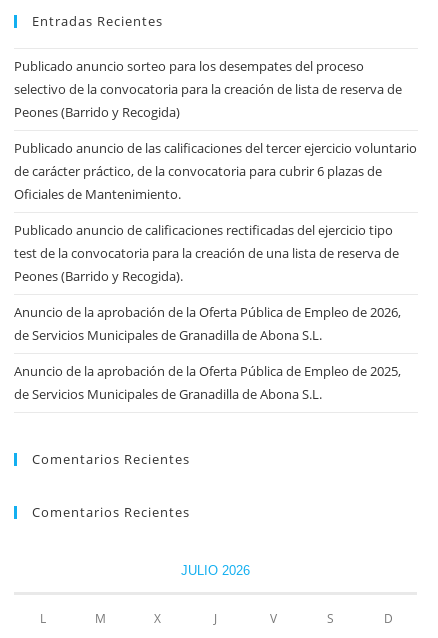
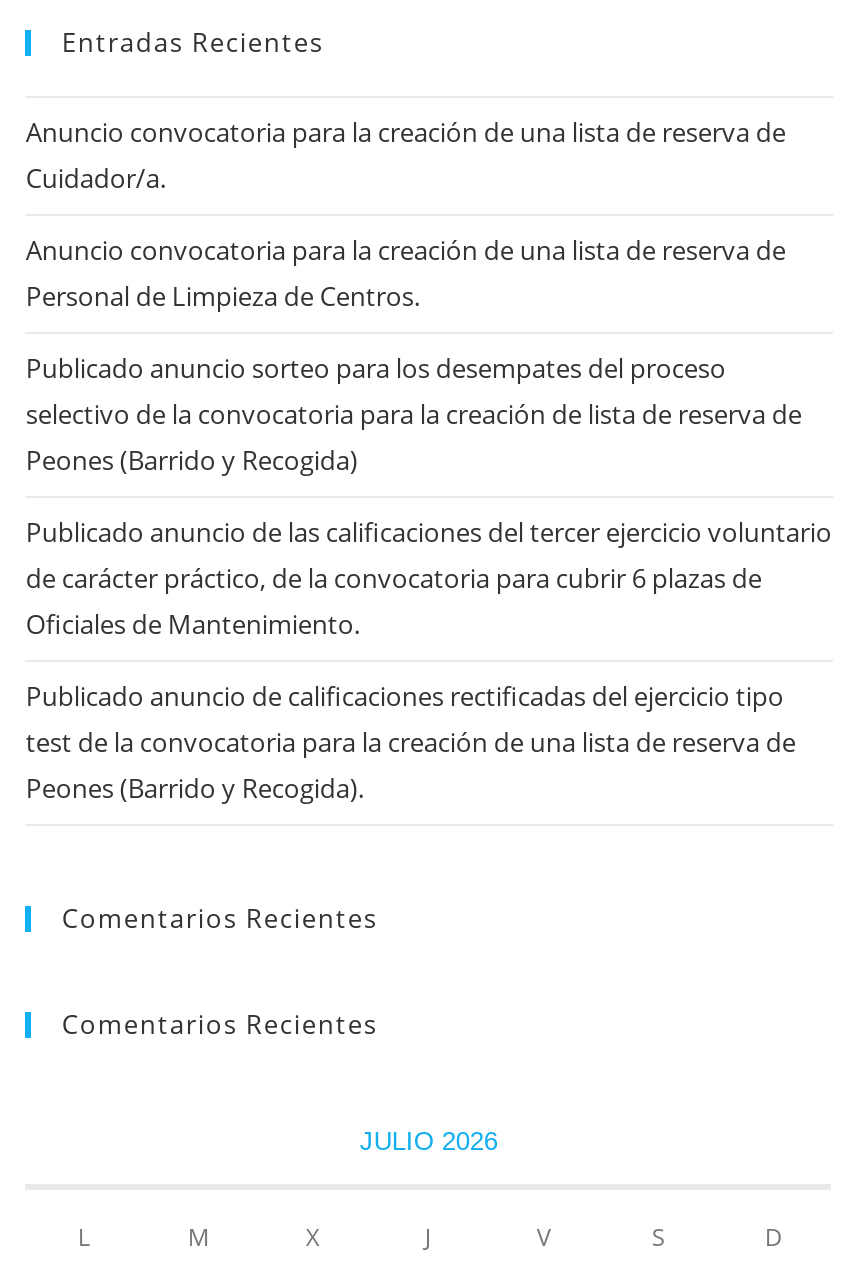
+ Anuncio convocatoria para la creación de una lista de reserva de
+ Cuidador/a.
+ Anuncio convocatoria para la creación de una lista de reserva de
+ Personal de Limpieza de Centros.

moved down: Publicado anuncio sorteo para los desempates del proceso | selectivo de la convocatoria para la creación de lista de reserva de | Peones (Barrido y Recogida) | ... | test de la convocatoria para la creación de una lista de reserva de | Peones (Barrido y Recogida).

- Anuncio de la aprobación de la Oferta Pública de Empleo de 2026,
- de Servicios Municipales de Granadilla de Abona S.L.
- Anuncio de la aprobación de la Oferta Pública de Empleo de 2025,
- de Servicios Municipales de Granadilla de Abona S.L.
